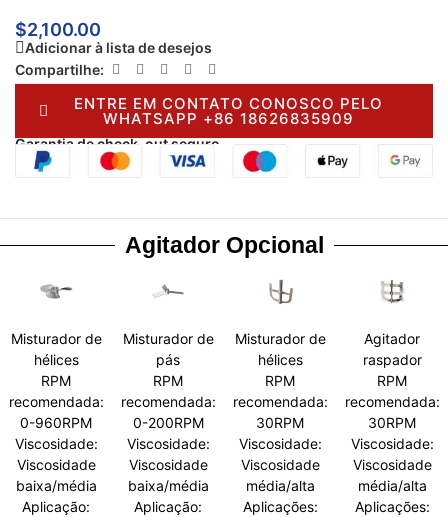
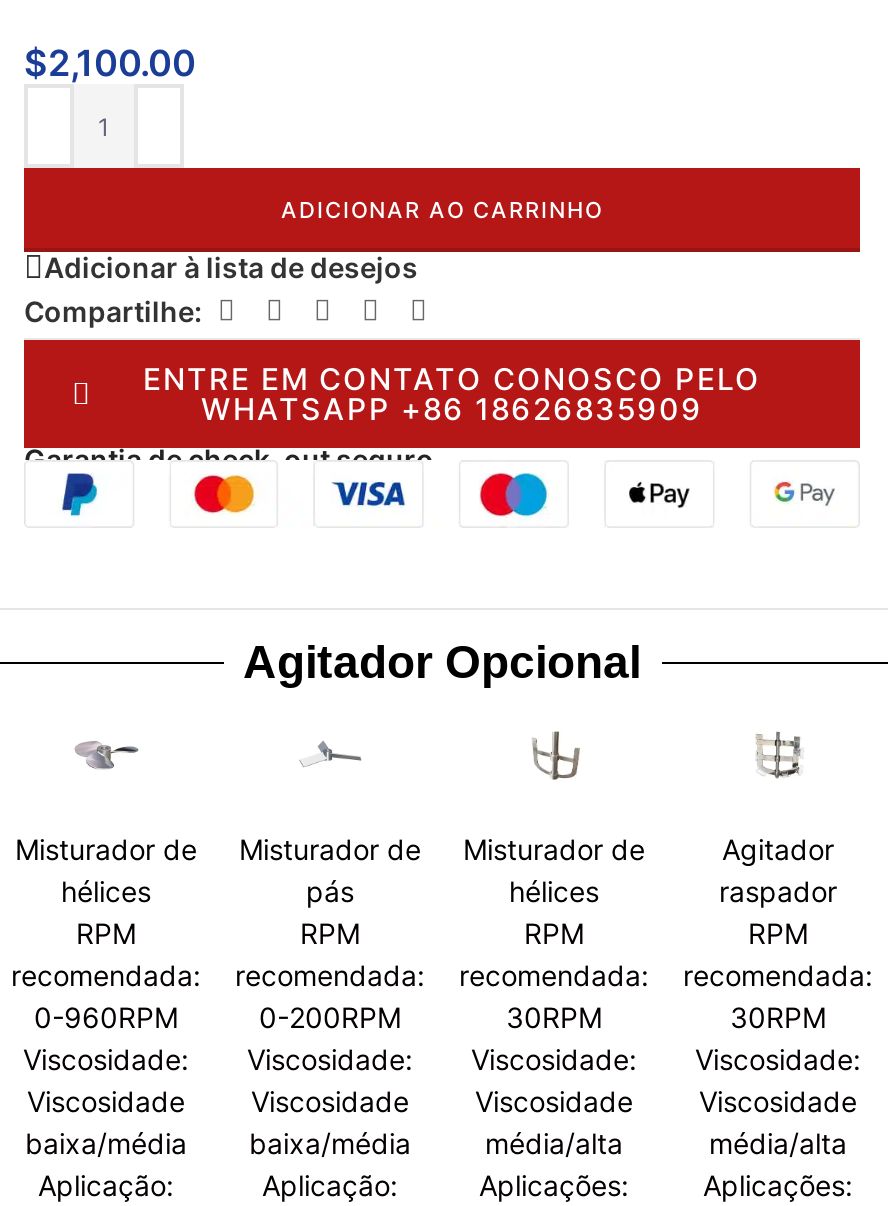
+ ADICIONAR AO CARRINHO
